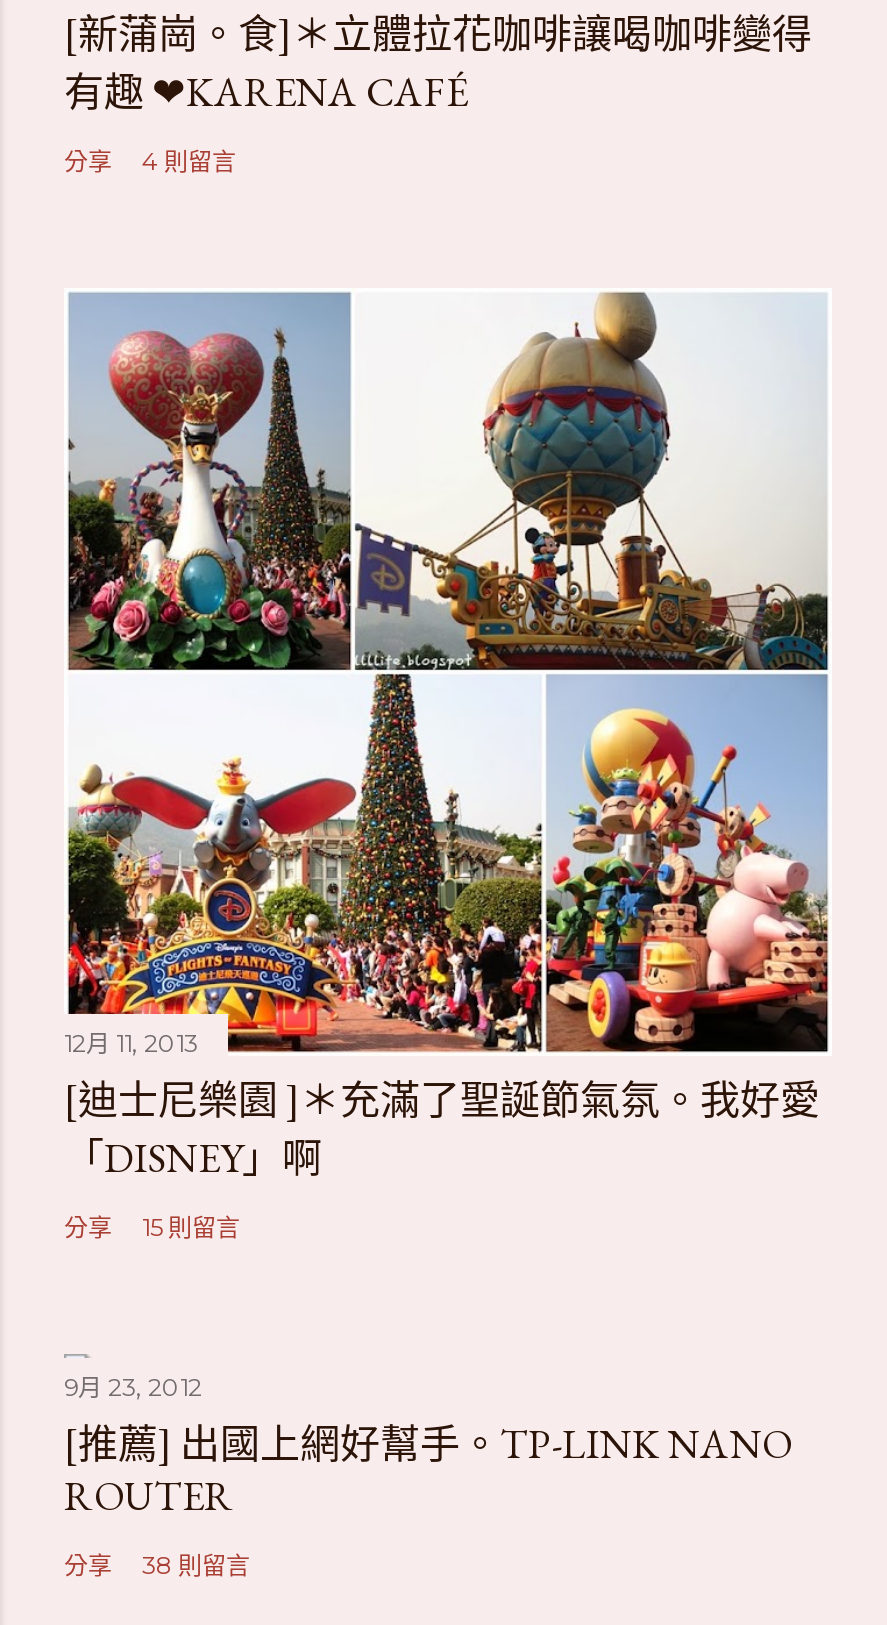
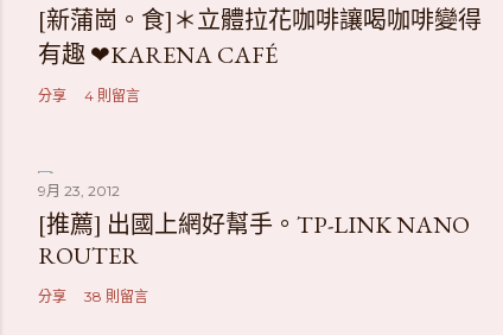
- [image]
- 12月 11, 2013
- [迪士尼樂園 ]＊充滿了聖誕節氣氛。我好愛
- 「DISNEY」啊
- 分享
- 15 則留言
